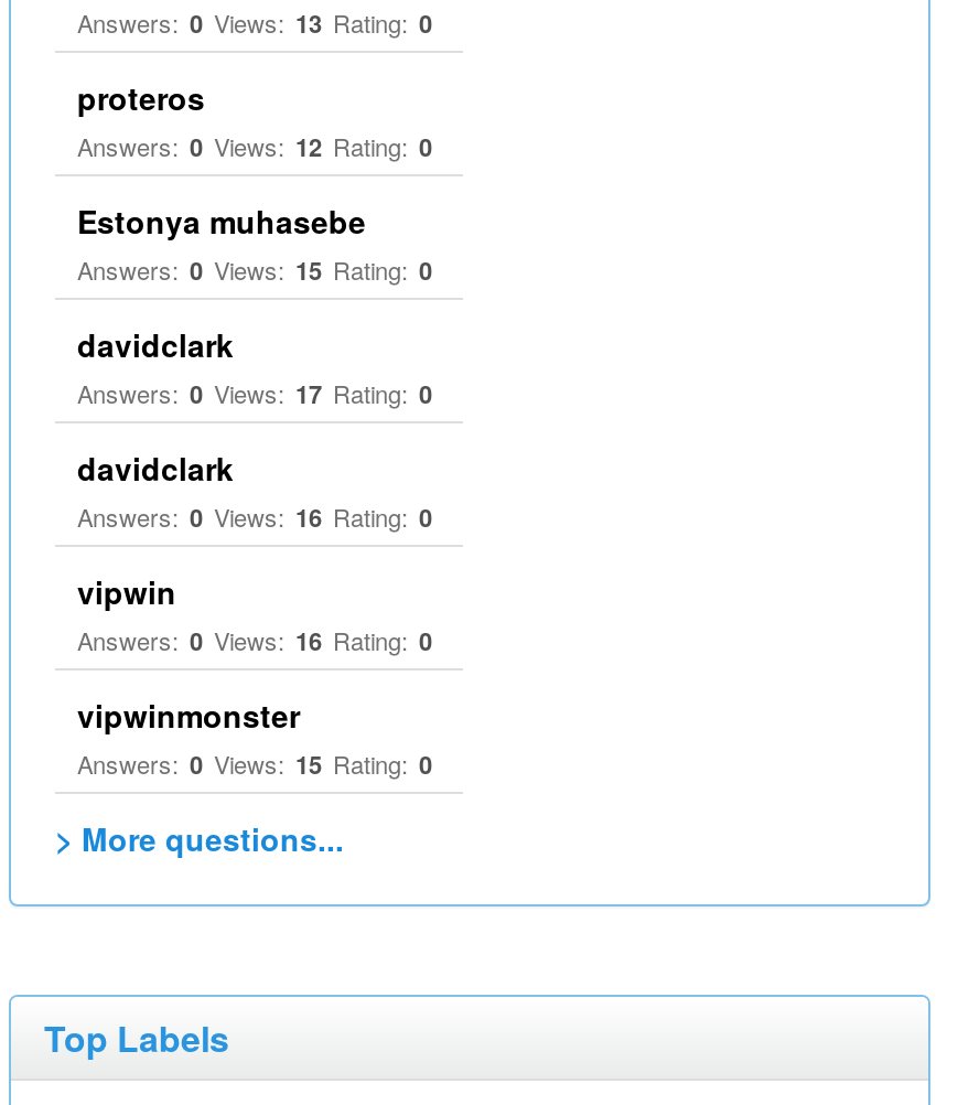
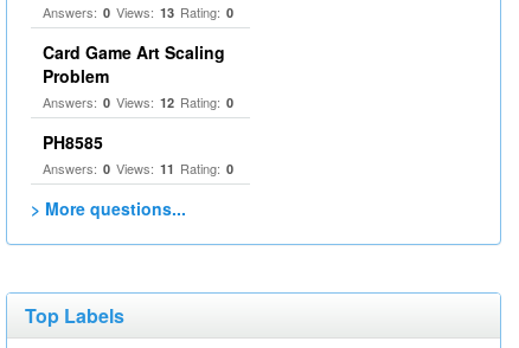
- proteros
+ Card Game Art Scaling
+ Problem

moved down: Answers: 0 Views: 12 Rating: 0

- Estonya muhasebe
- Answers: 0 Views: 15 Rating: 0
- davidclark
- Answers: 0 Views: 17 Rating: 0
- davidclark
- Answers: 0 Views: 16 Rating: 0
- vipwin
- Answers: 0 Views: 16 Rating: 0
- vipwinmonster
- Answers: 0 Views: 15 Rating: 0
+ PH8585
+ Answers: 0 Views: 11 Rating: 0
